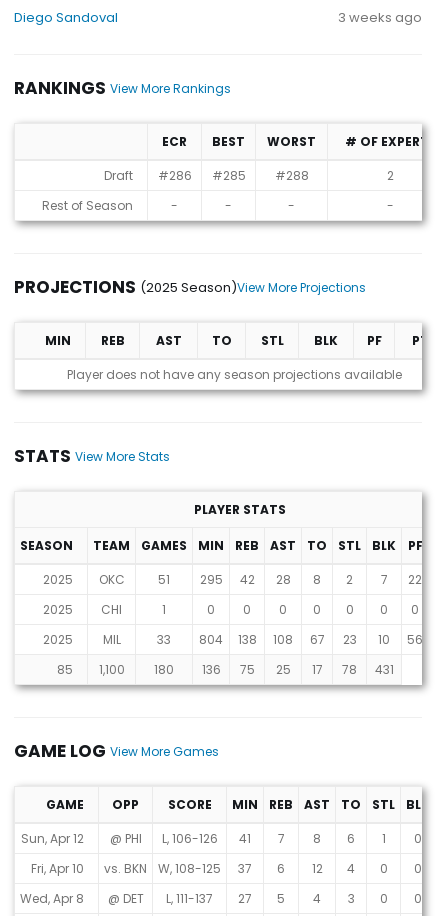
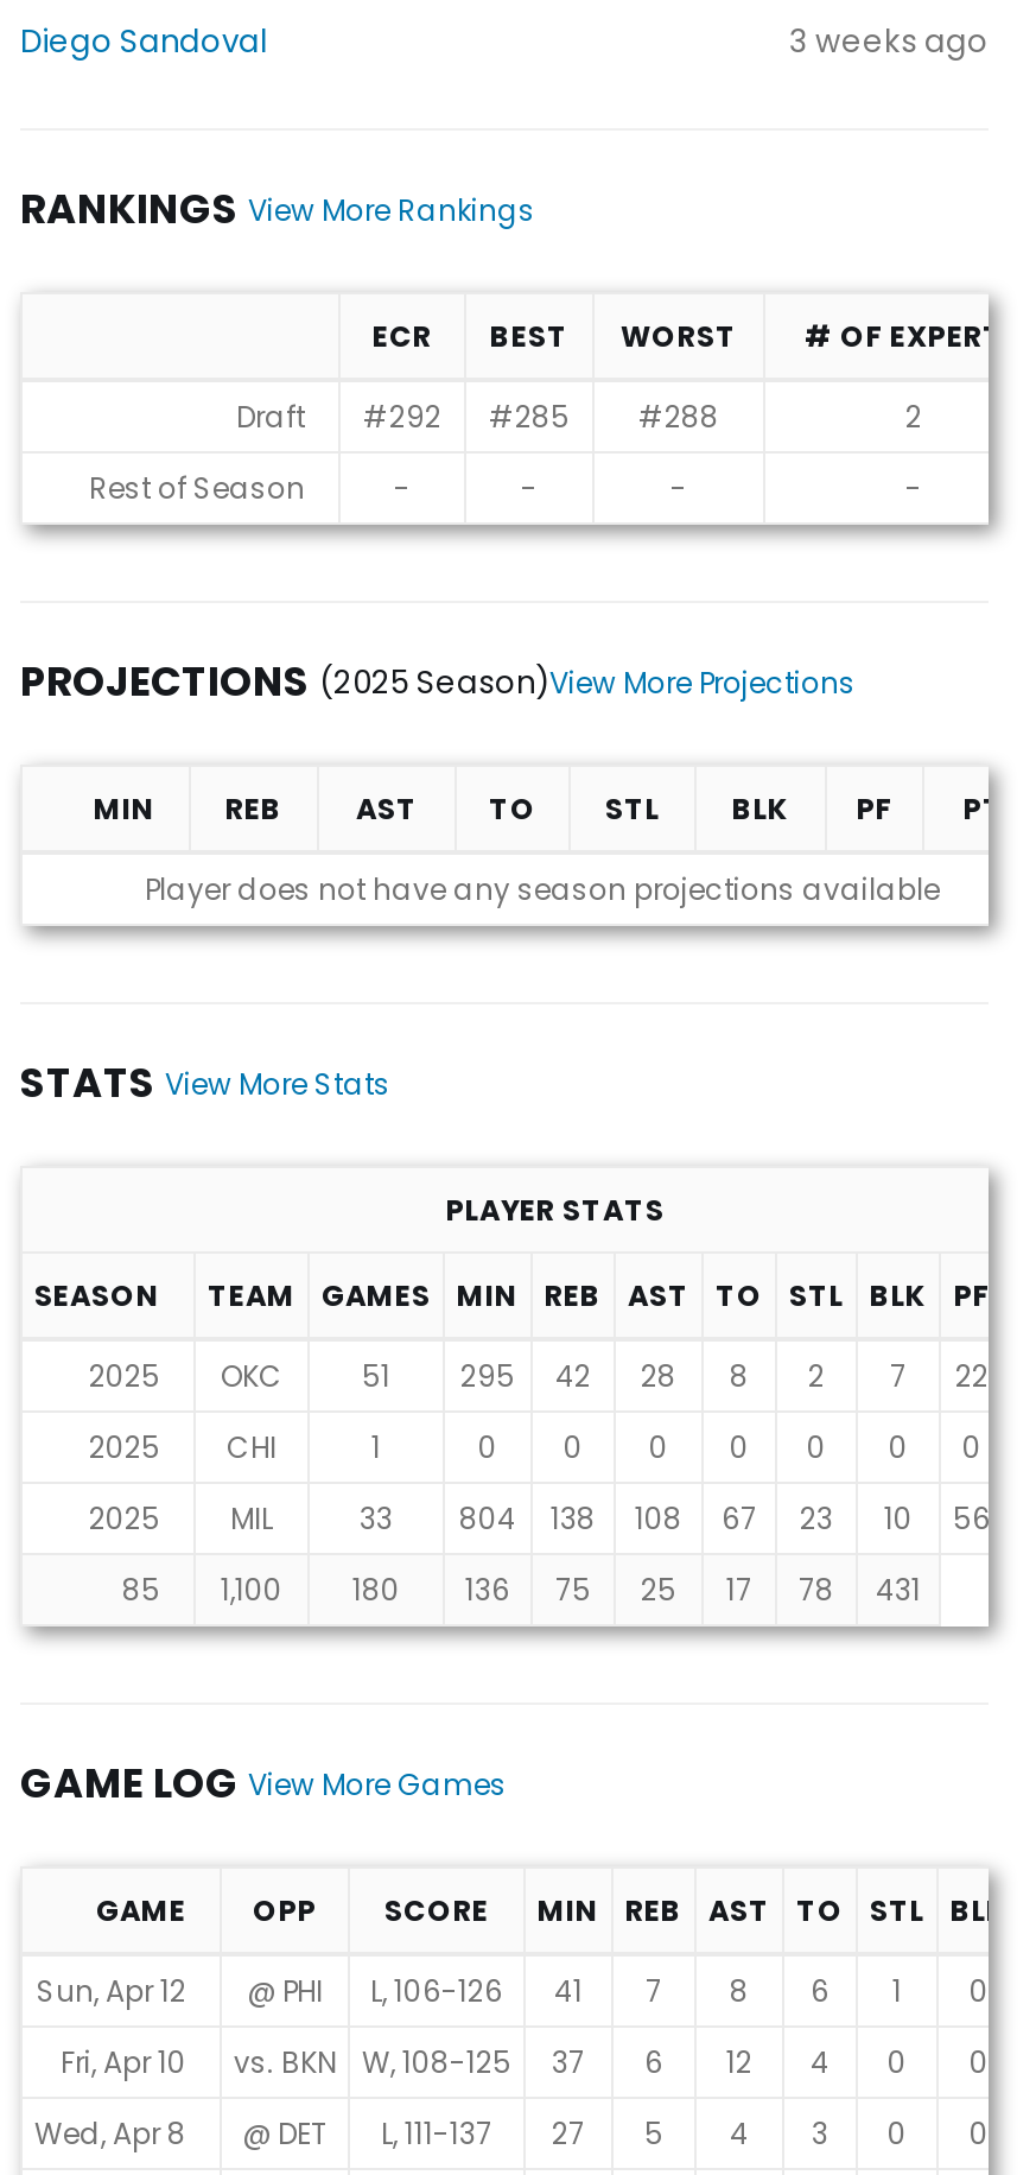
- #286
+ #292
